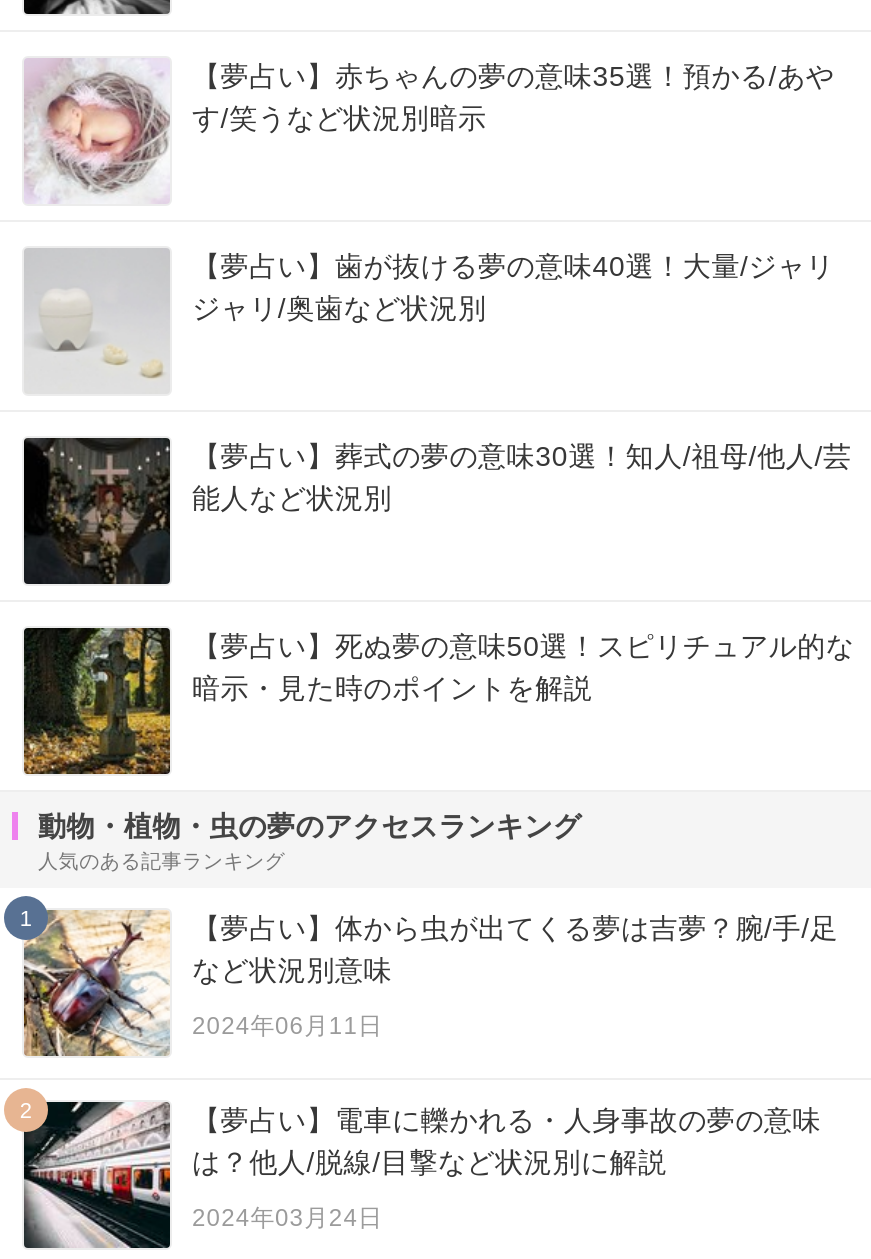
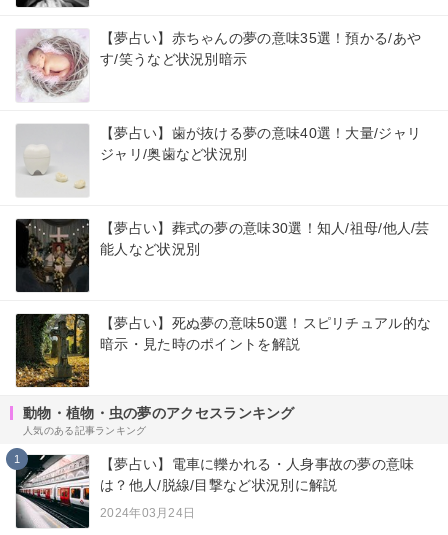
- [image]
- 【夢占い】体から虫が出てくる夢は吉夢？腕/手/足
- など状況別意味
- 2024年06月11日
- 2
